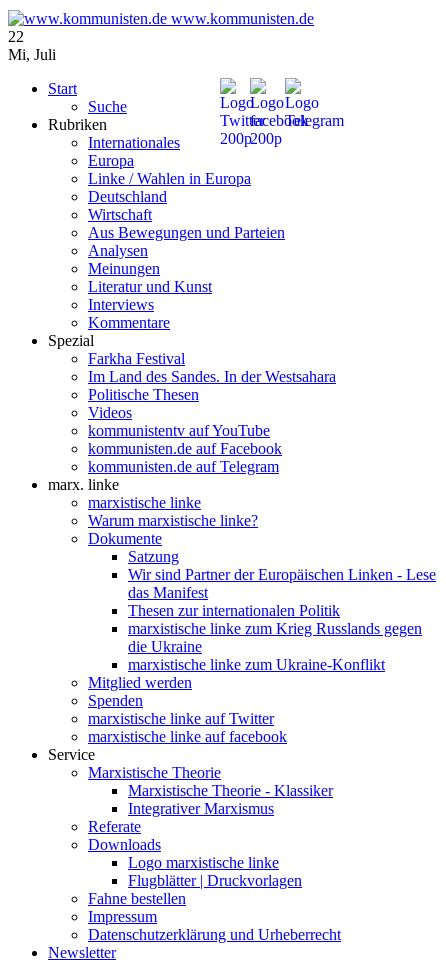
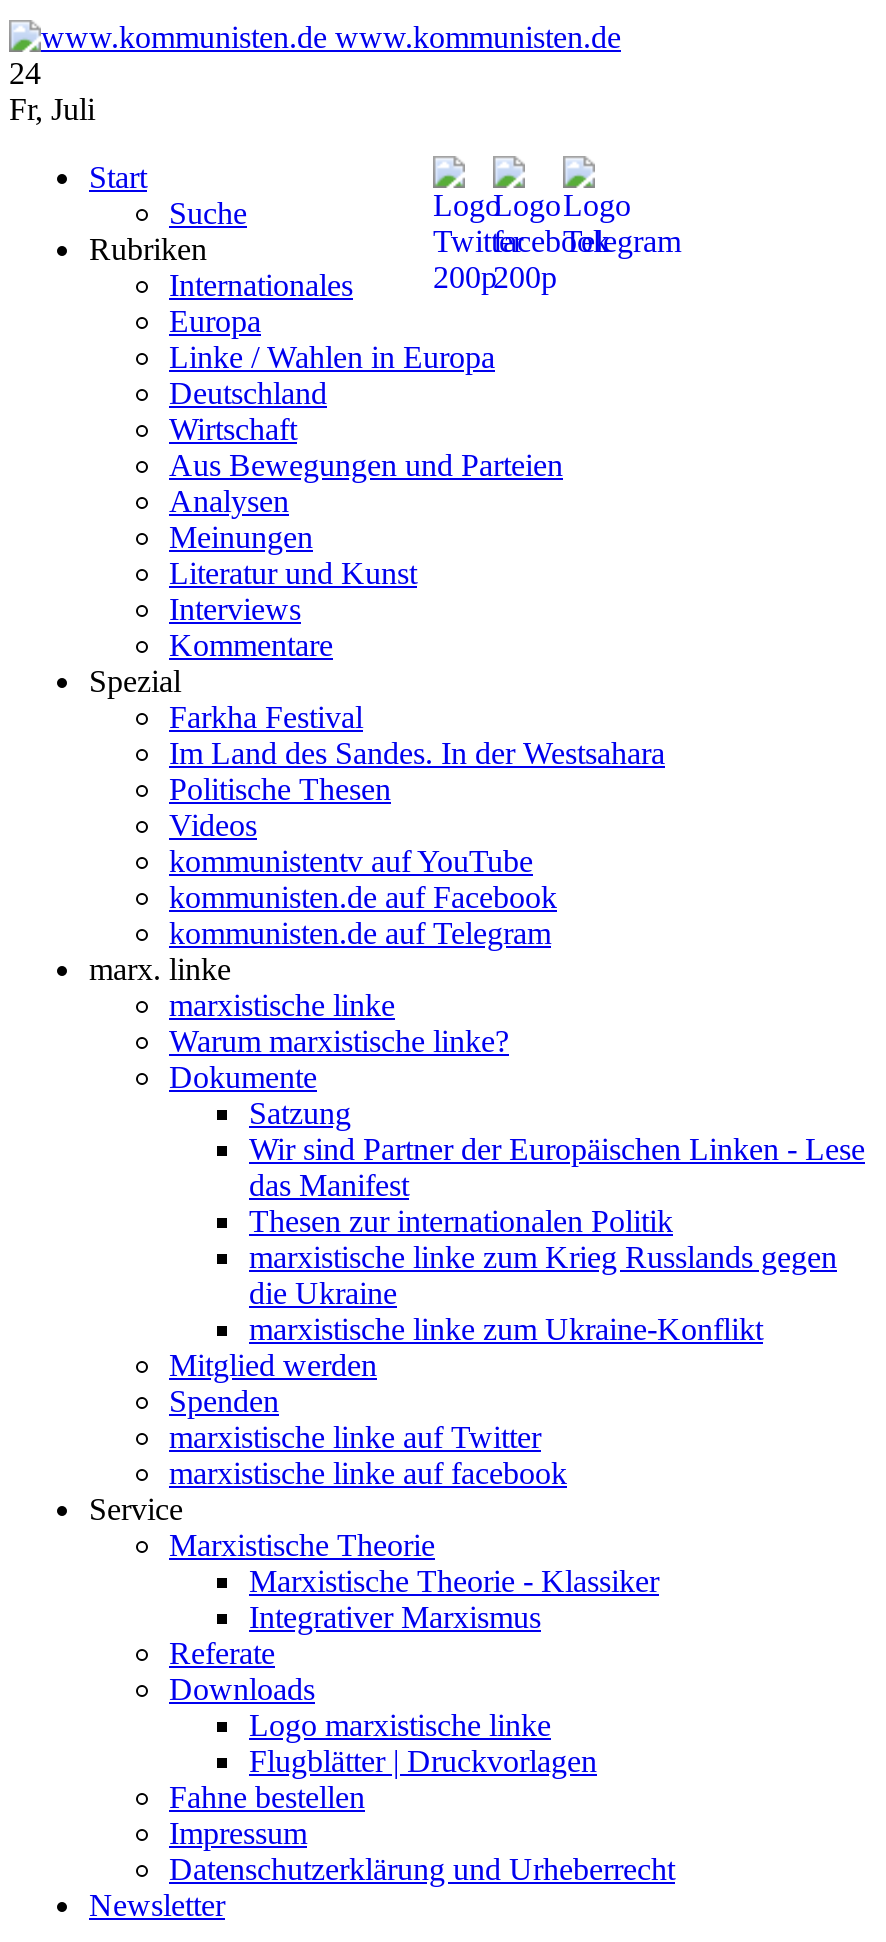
- 22
+ 24

- Mi, Juli
+ Fr, Juli
